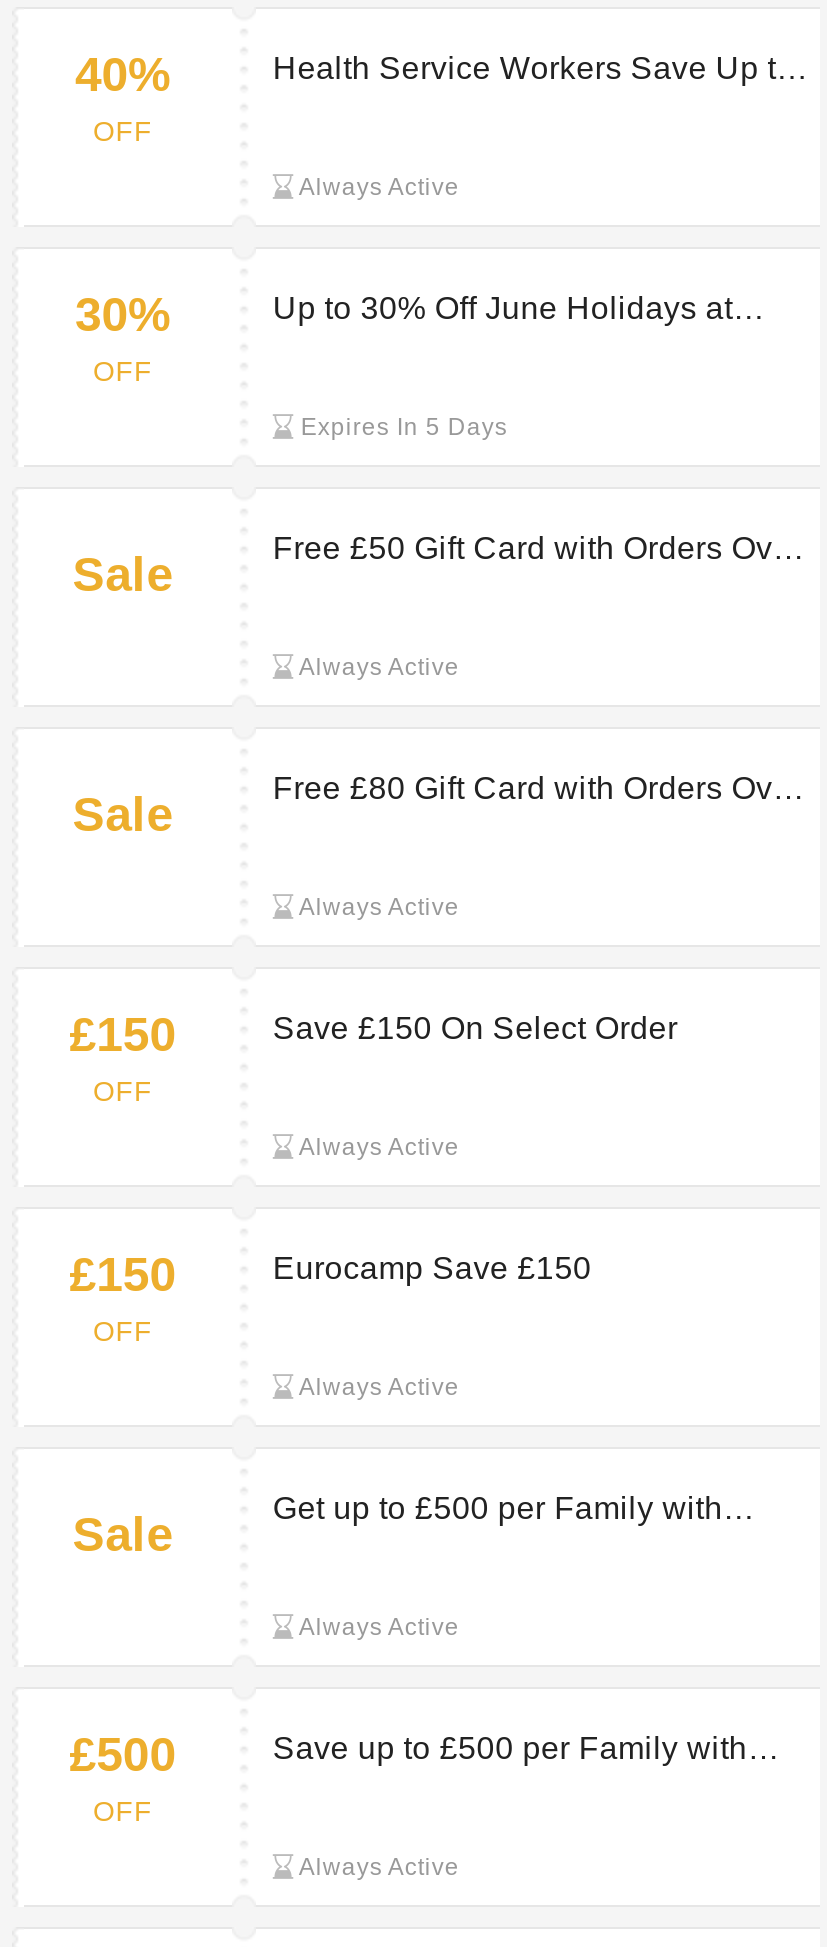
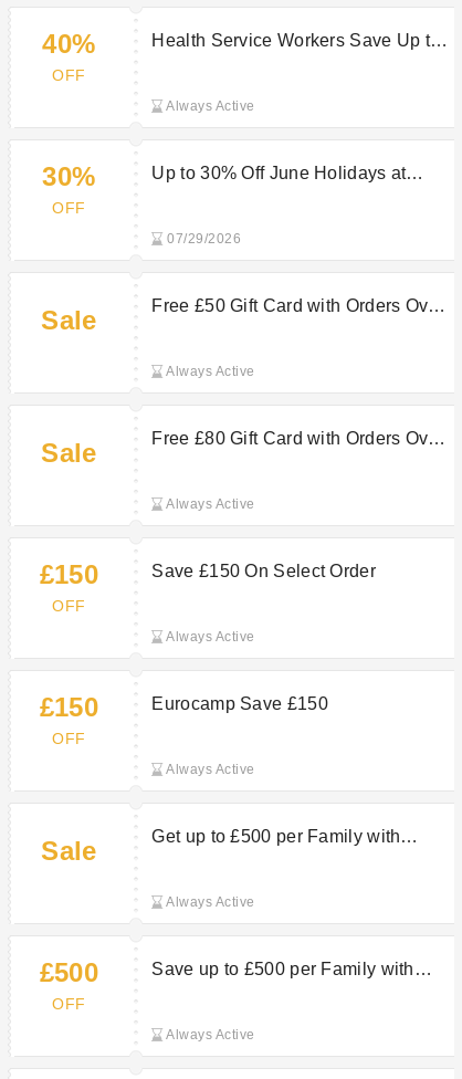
- Expires In 5 Days
+ 07/29/2026
